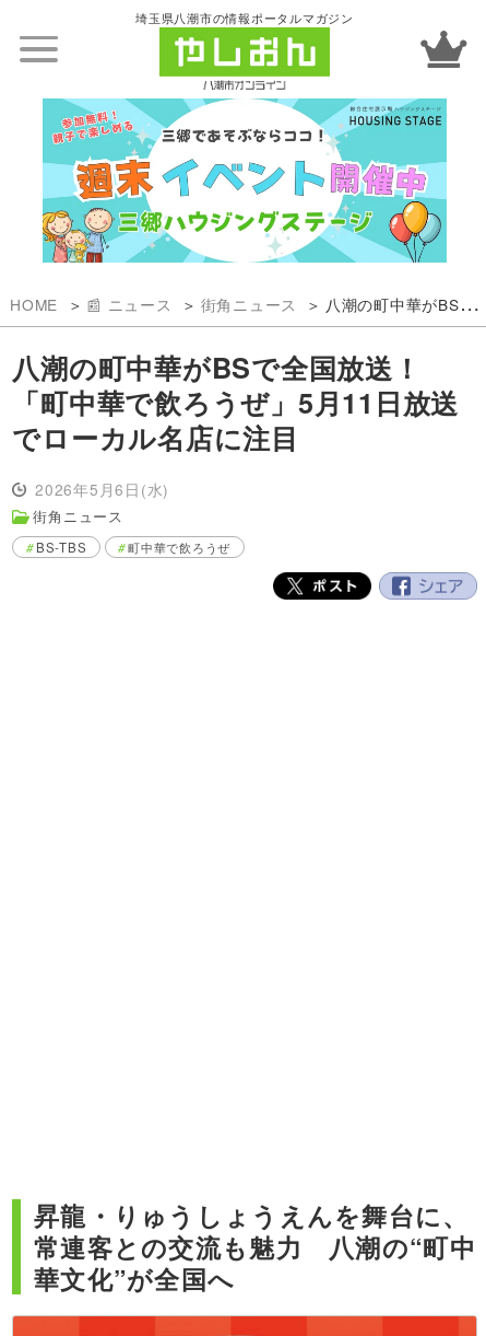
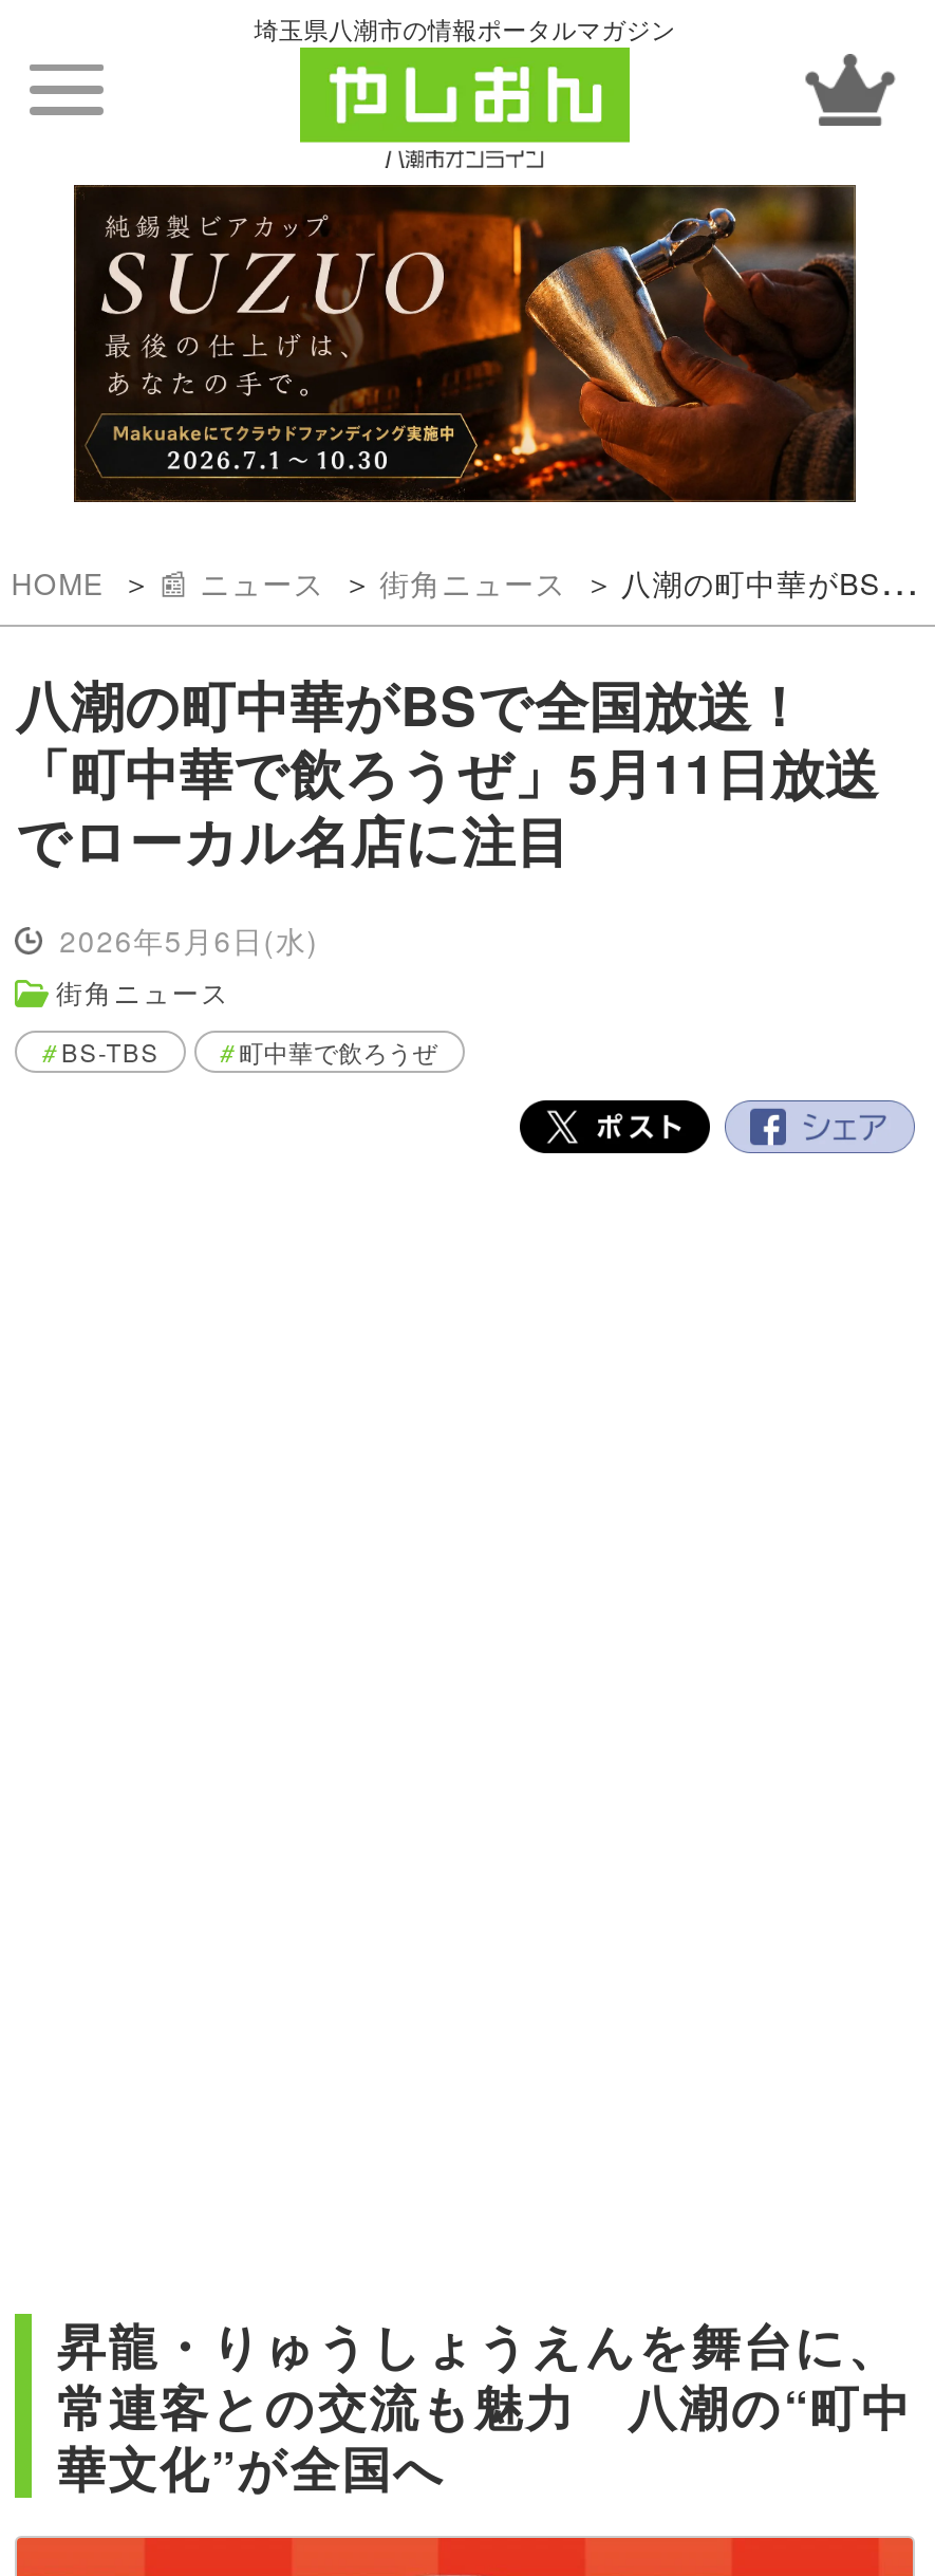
- [image]
+ [image]
